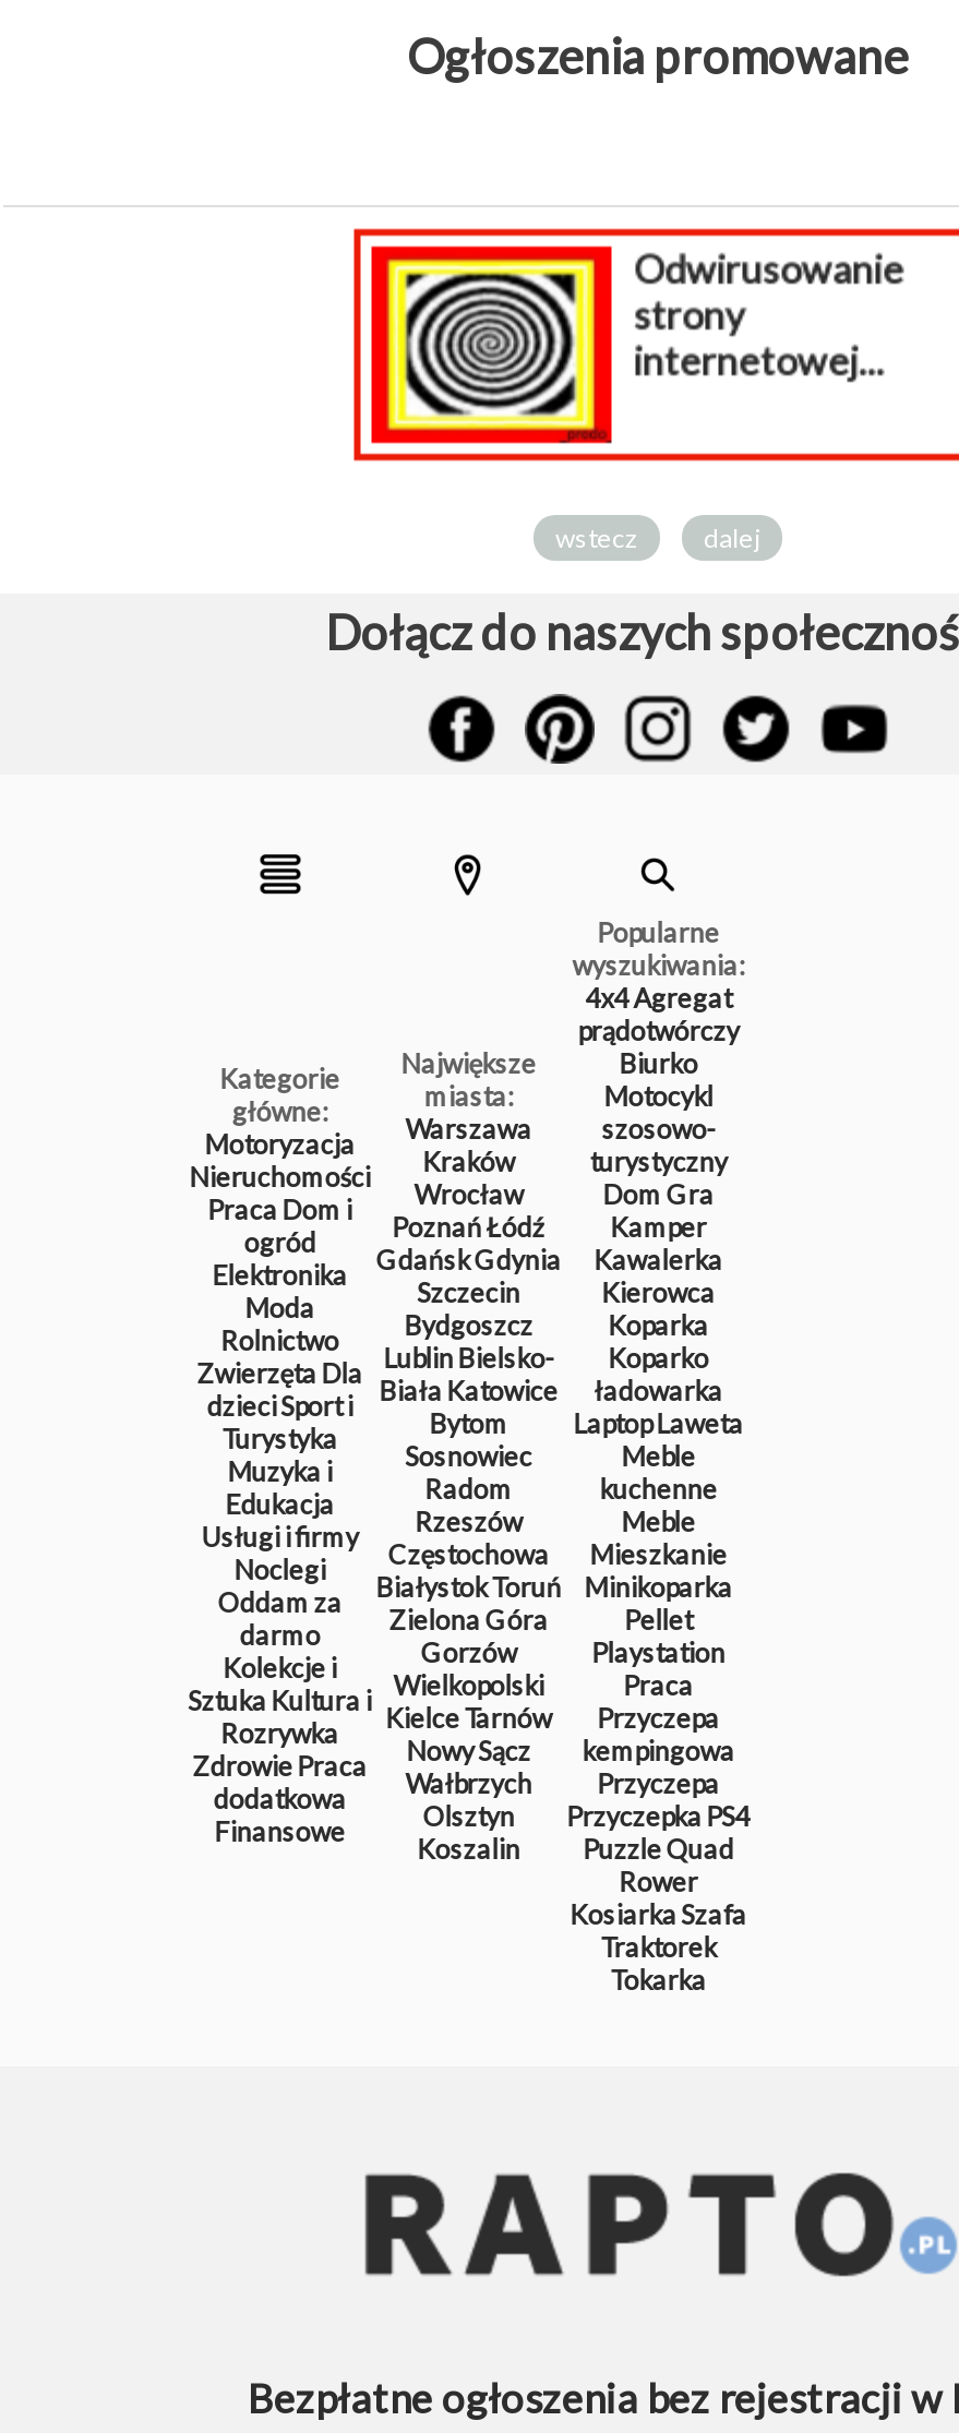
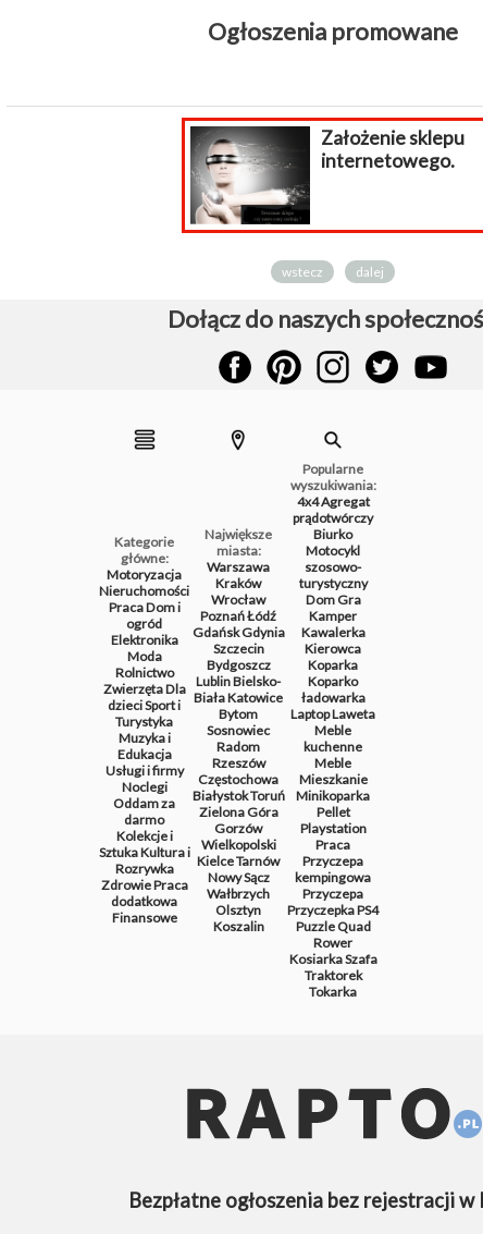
- [image]
- Odwirusowanie
- strony
- internetowej...
+ [image]
+ Założenie sklepu
+ internetowego.
